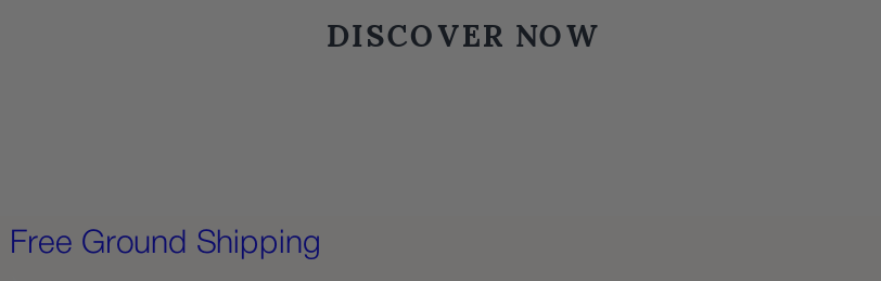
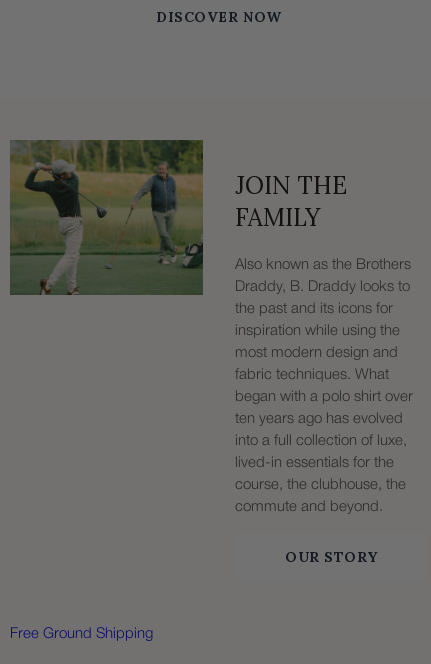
+ [image]
+ JOIN THE
+ FAMILY
+ Also known as the Brothers
+ Draddy, B. Draddy looks to
+ the past and its icons for
+ inspiration while using the
+ most modern design and
+ fabric techniques. What
+ began with a polo shirt over
+ ten years ago has evolved
+ into a full collection of luxe,
+ lived-in essentials for the
+ course, the clubhouse, the
+ commute and beyond.
+ OUR STORY
